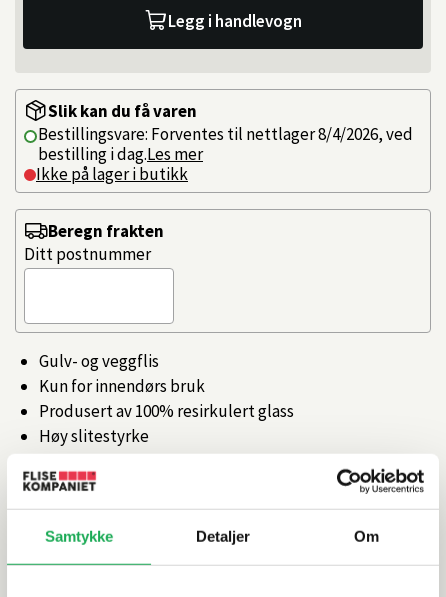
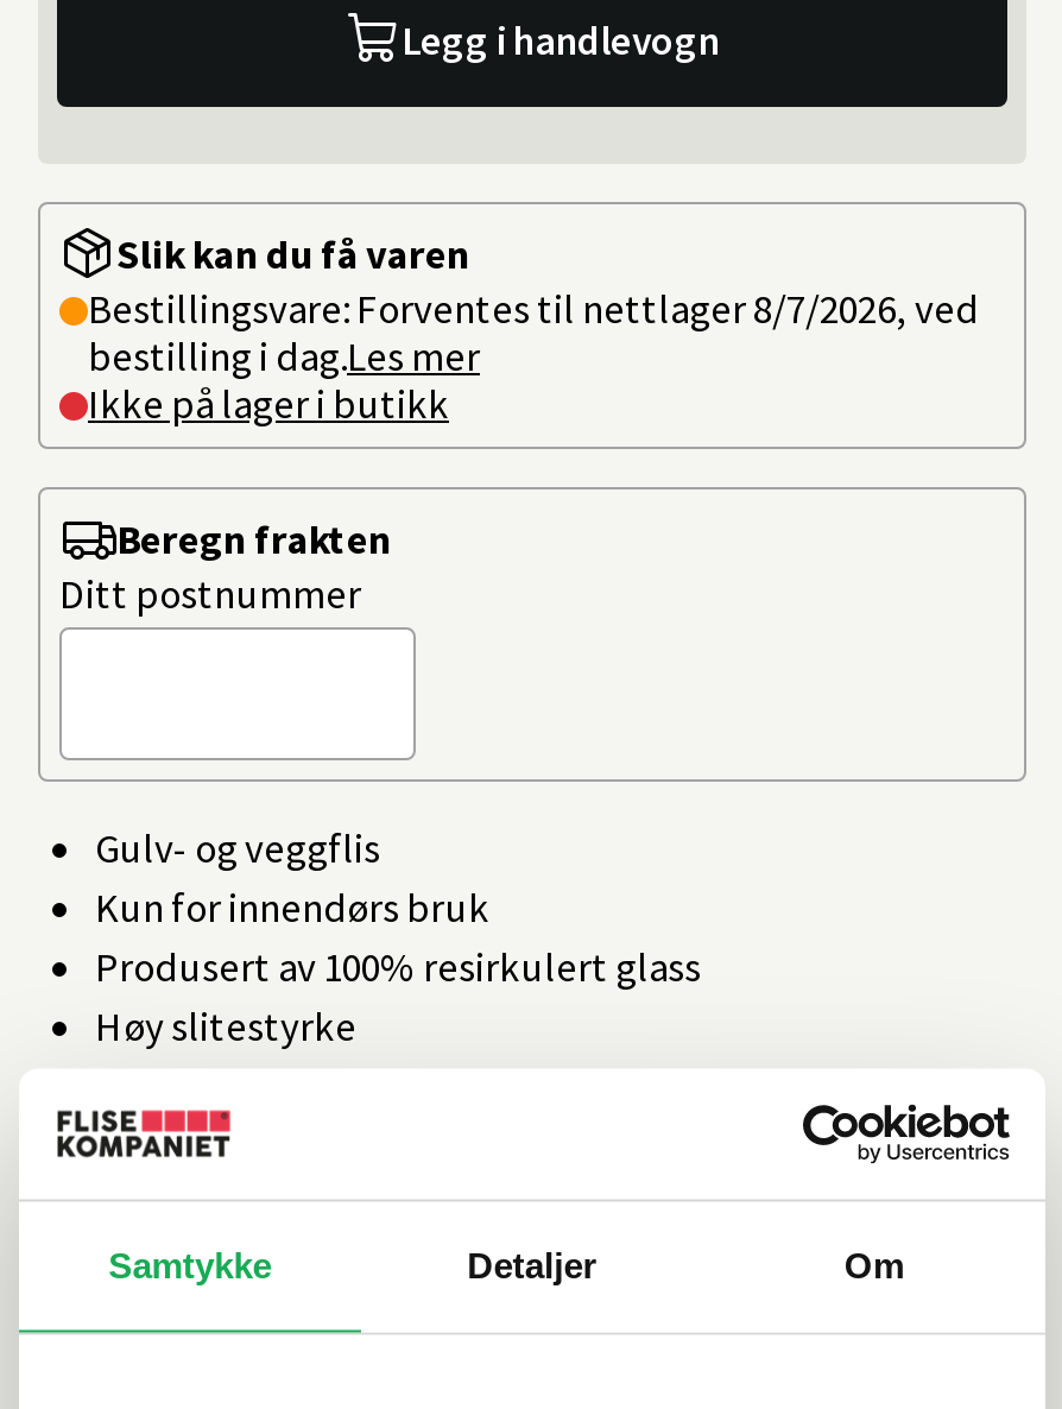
- Bestillingsvare: Forventes til nettlager 8/4/2026, ved
+ Bestillingsvare: Forventes til nettlager 8/7/2026, ved
